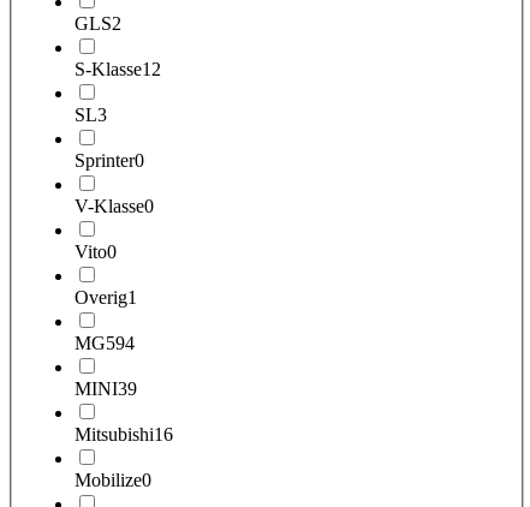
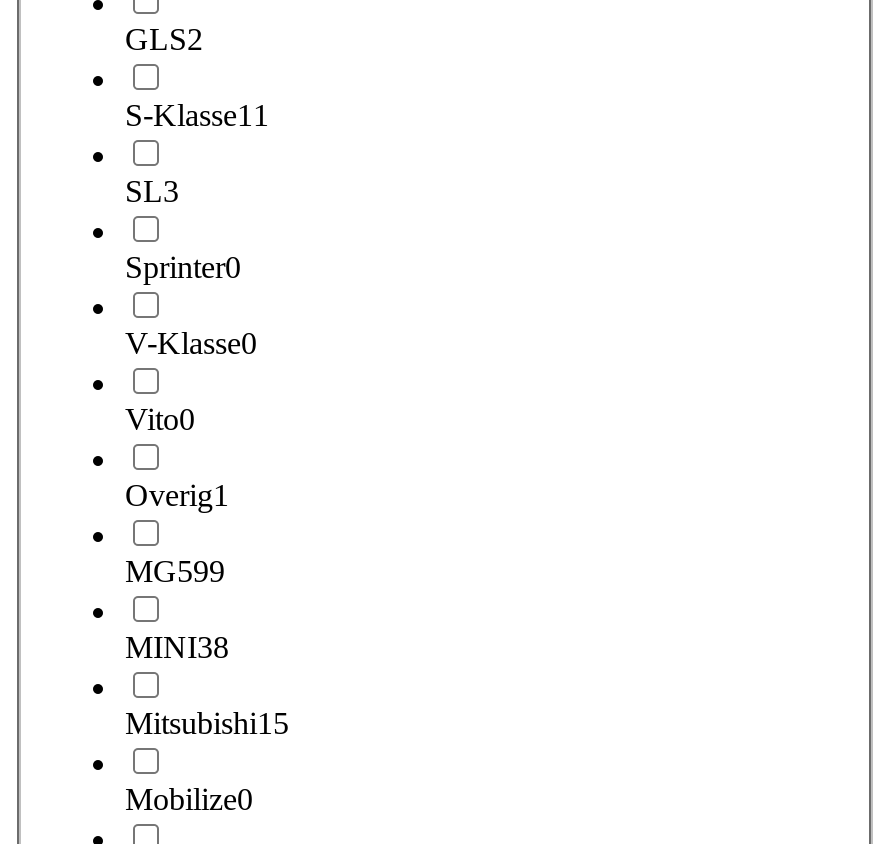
- S-Klasse12
+ S-Klasse11

- MG594
+ MG599

- MINI39
+ MINI38

- Mitsubishi16
+ Mitsubishi15
